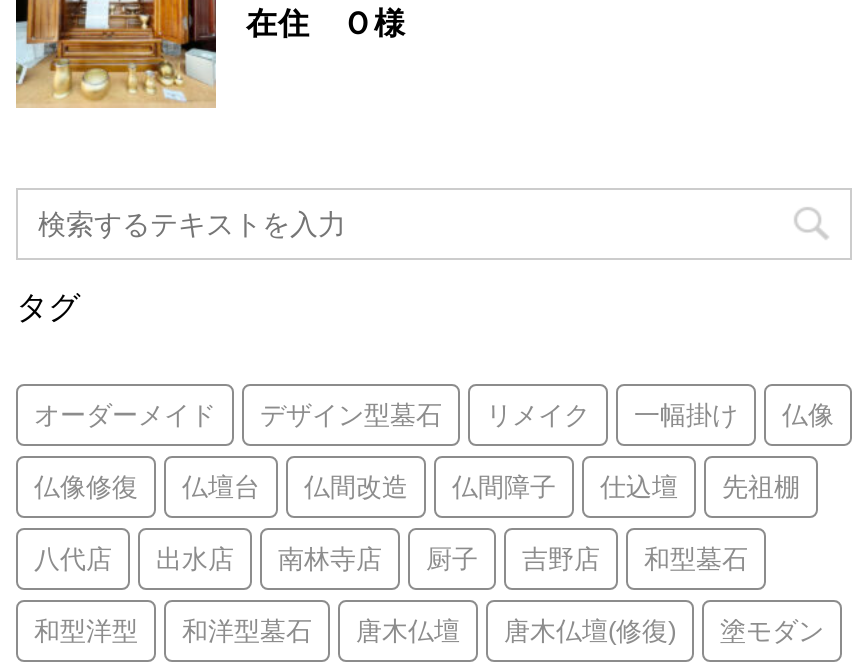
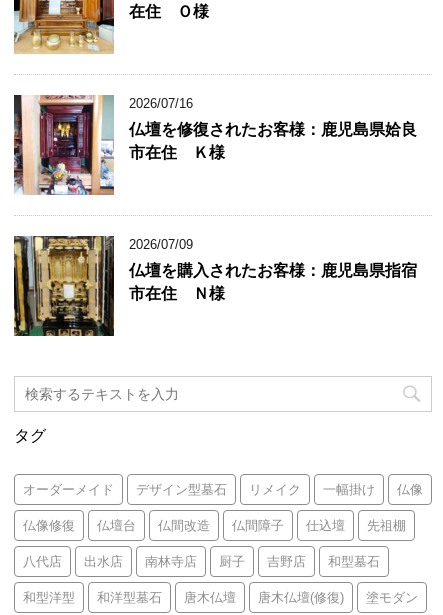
+ [image]
+ 2026/07/16
+ 仏壇を修復されたお客様：鹿児島県姶良
+ 市在住 Ｋ様

+ [image]
+ 2026/07/09
+ 仏壇を購入されたお客様：鹿児島県指宿
+ 市在住 Ｎ様
